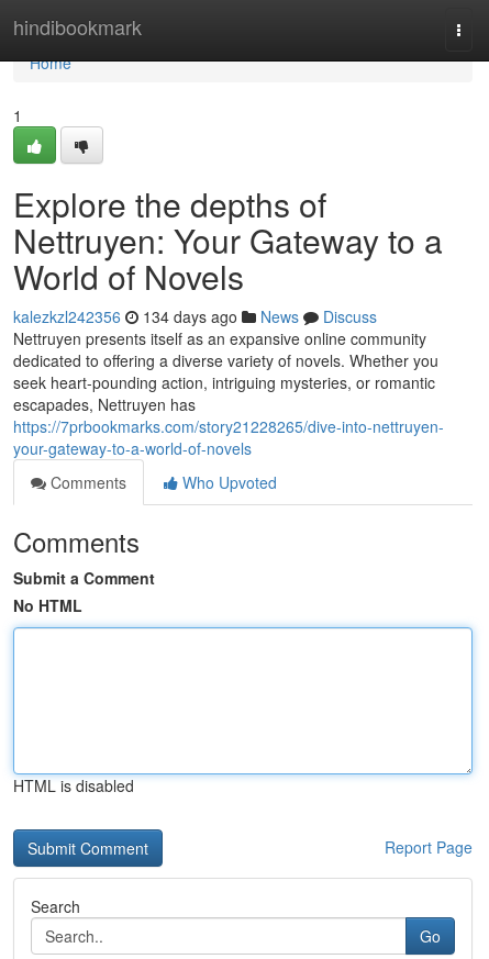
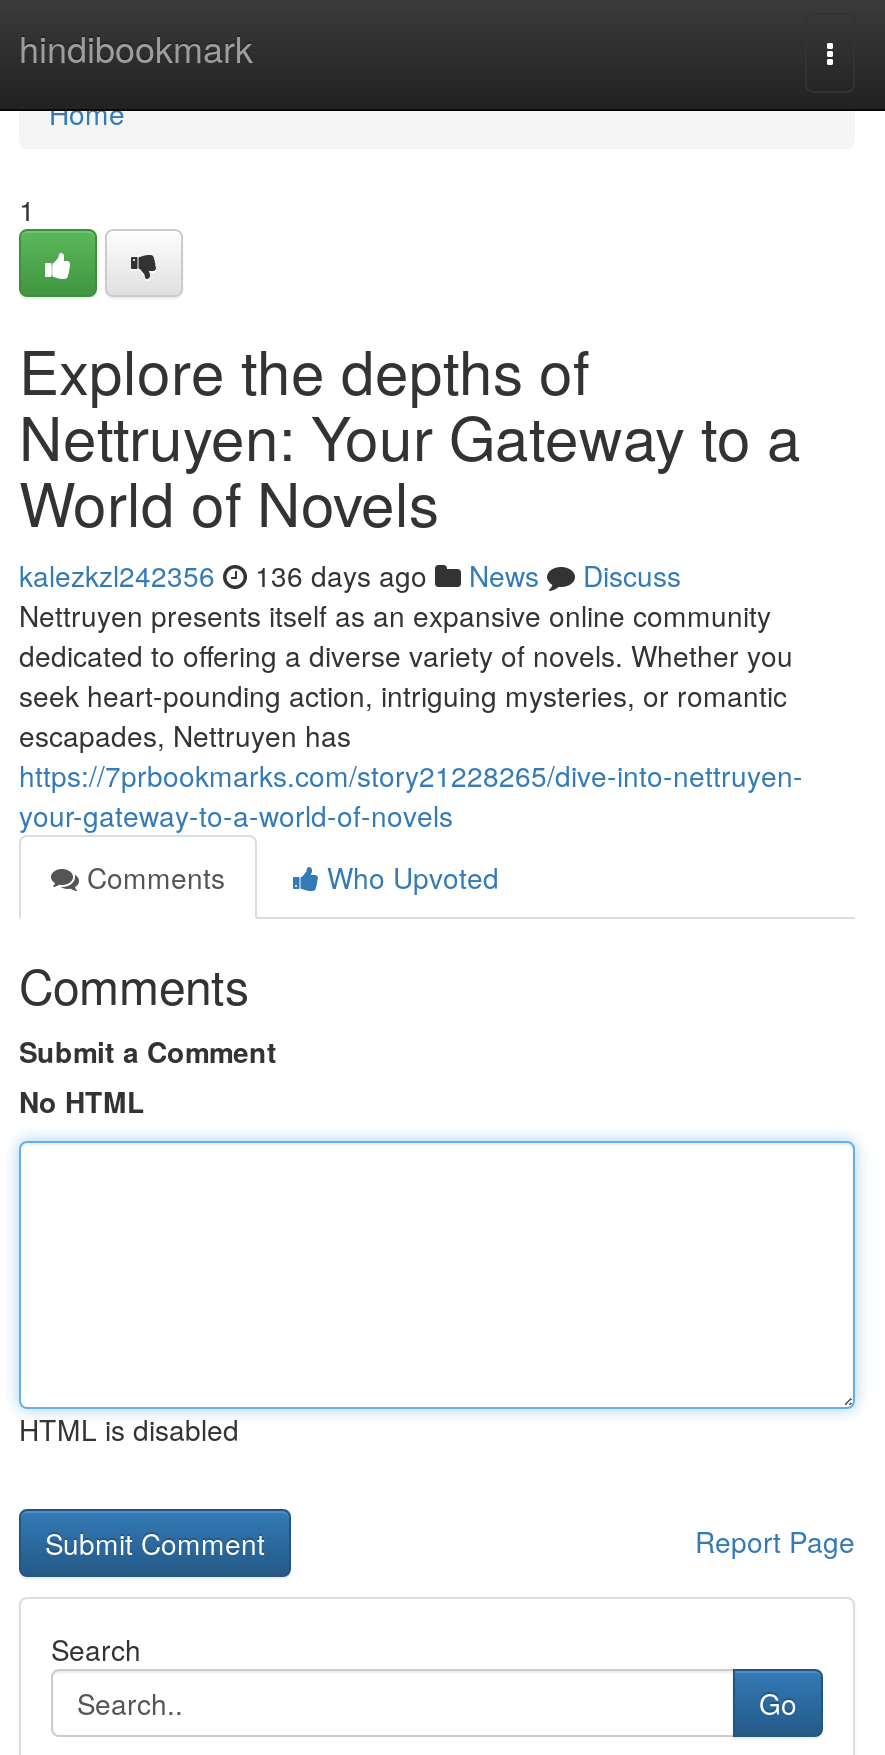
- kalezkzl242356 134 days ago News Discuss
+ kalezkzl242356 136 days ago News Discuss
